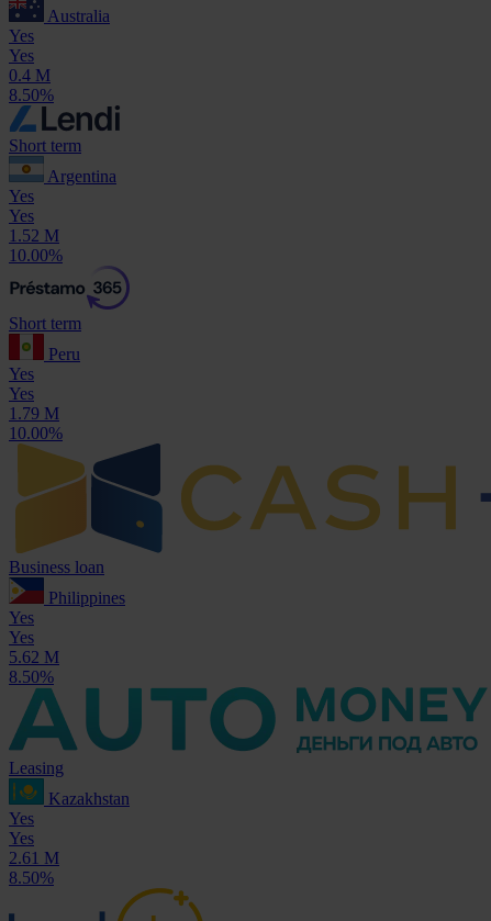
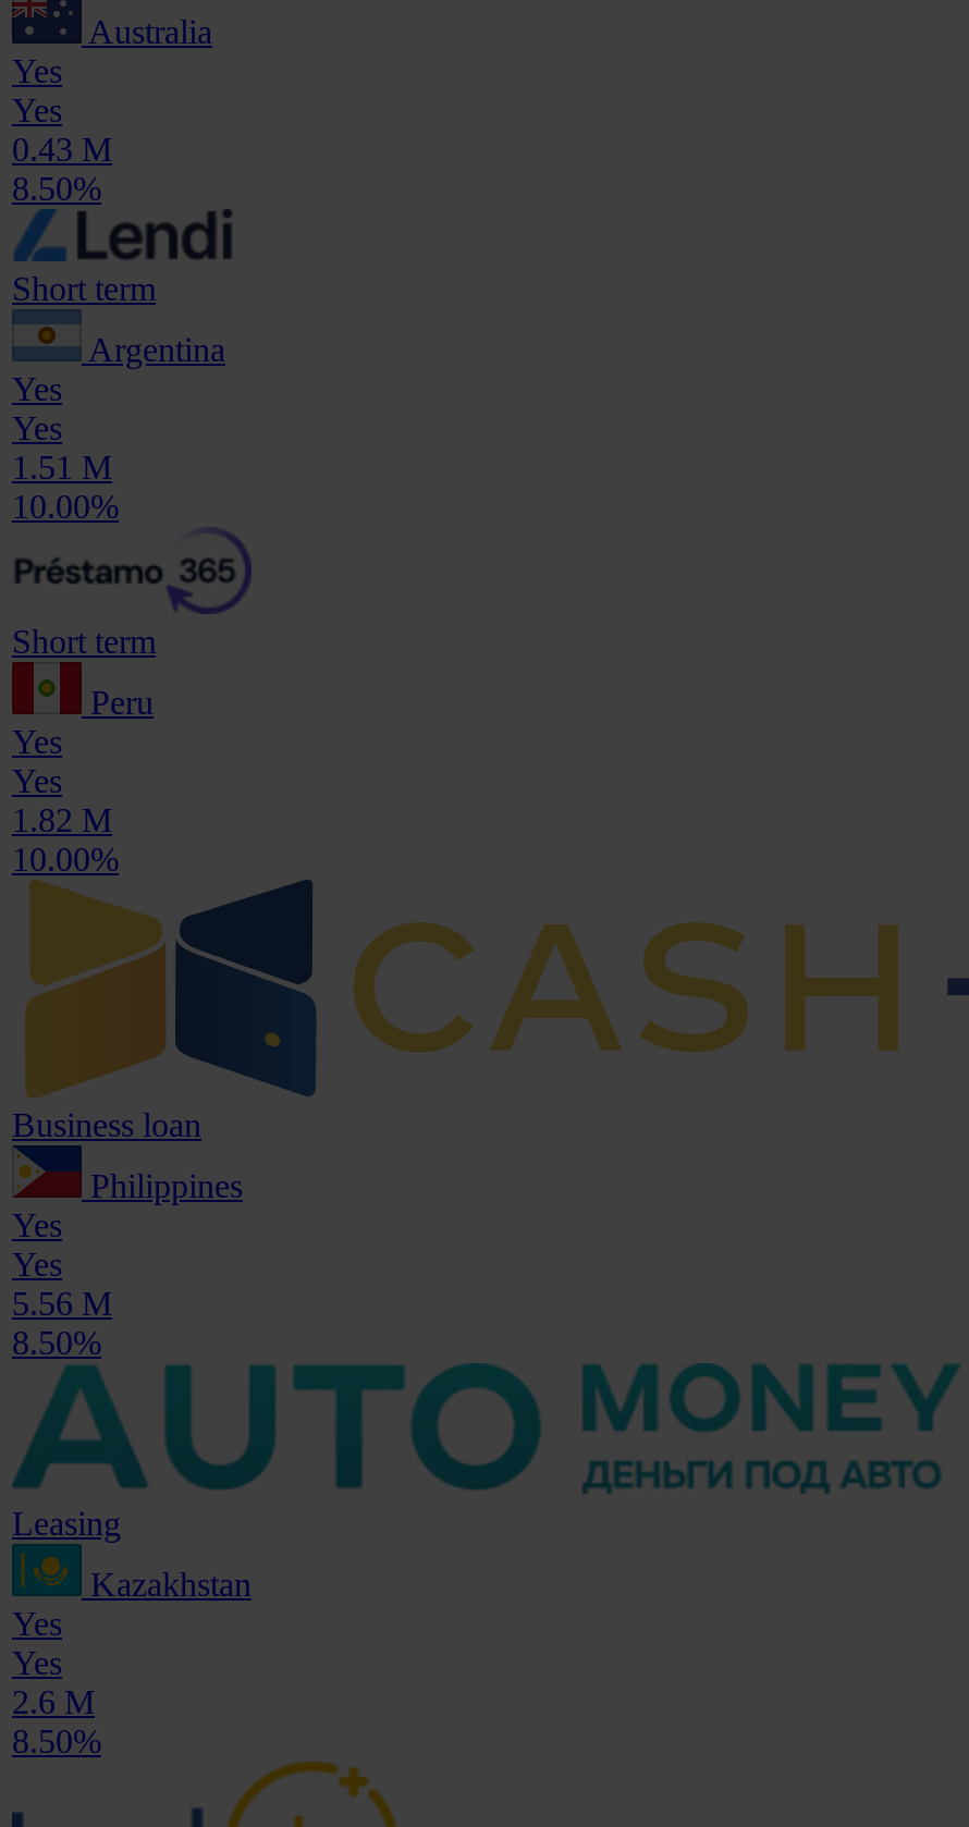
- 0.4 M
+ 0.43 M

- 1.52 M
+ 1.51 M

- 1.79 M
+ 1.82 M

- 5.62 M
+ 5.56 M

- 2.61 M
+ 2.6 M
